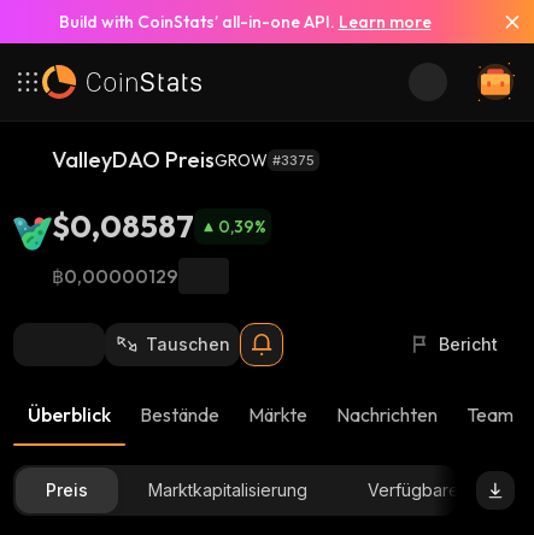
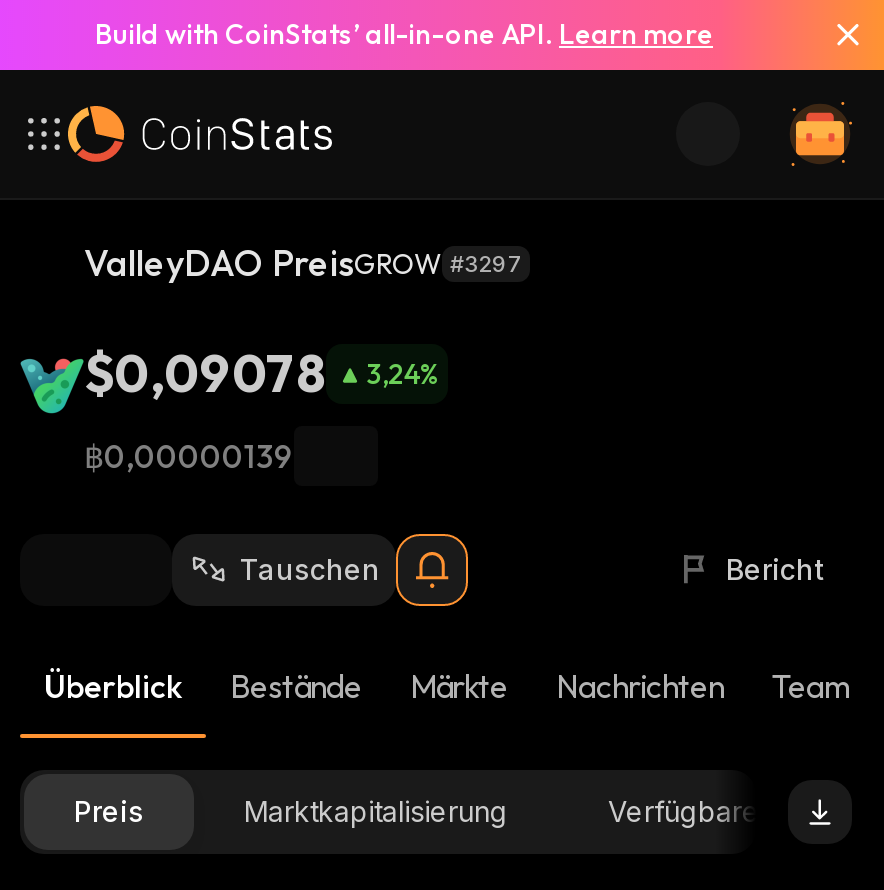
- ValleyDAO PreisGROW #3375
+ ValleyDAO PreisGROW #3297

- $0,08587
+ $0,09078

- 0,39%
+ 3,24%

- ฿0,00000129
+ ฿0,00000139
